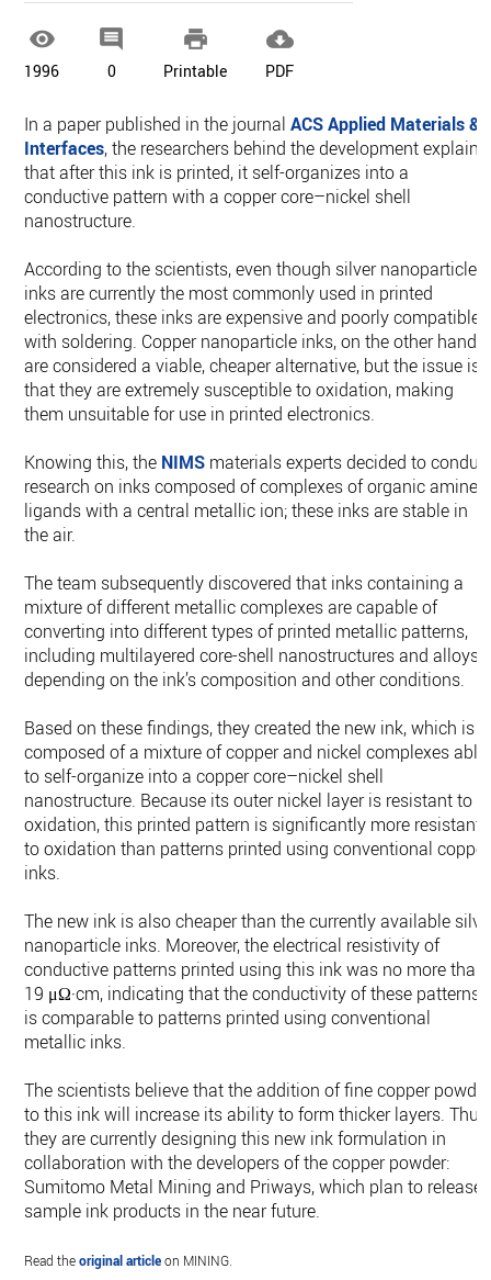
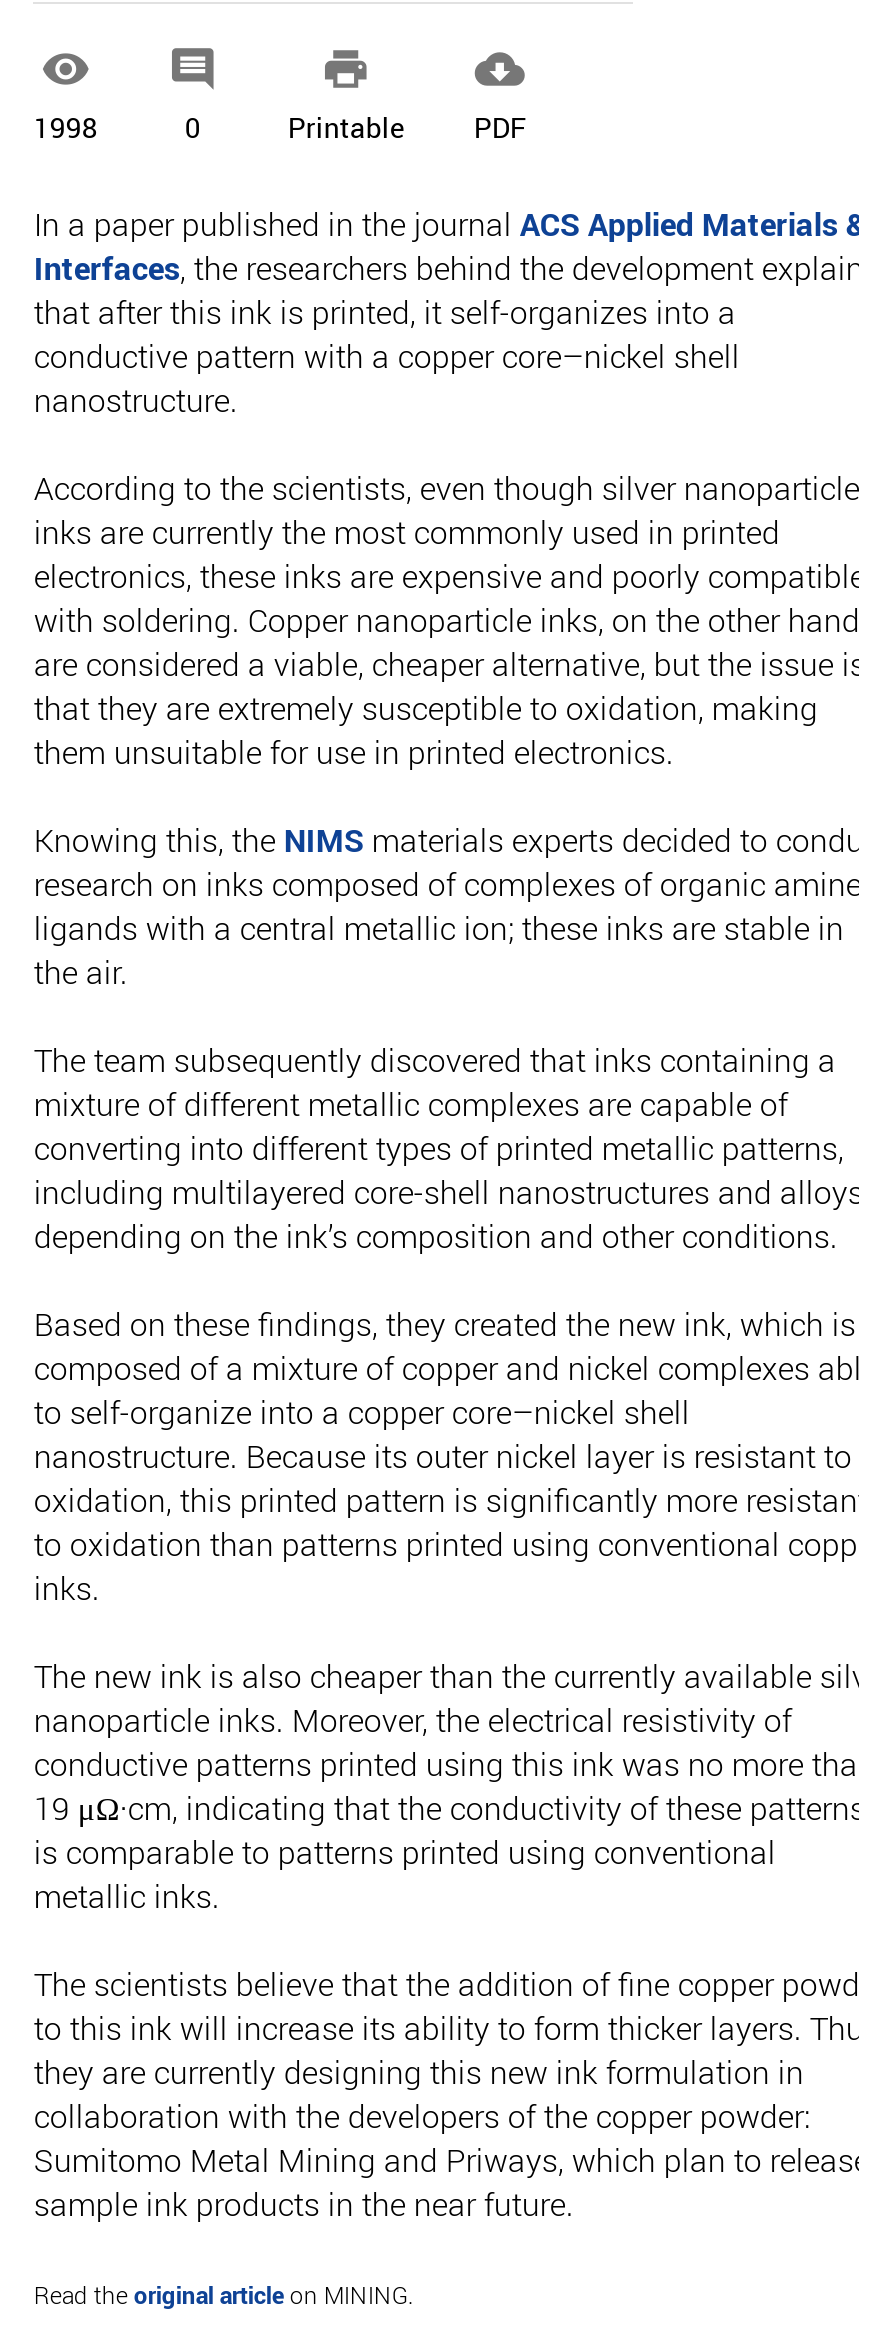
- 1996
+ 1998
